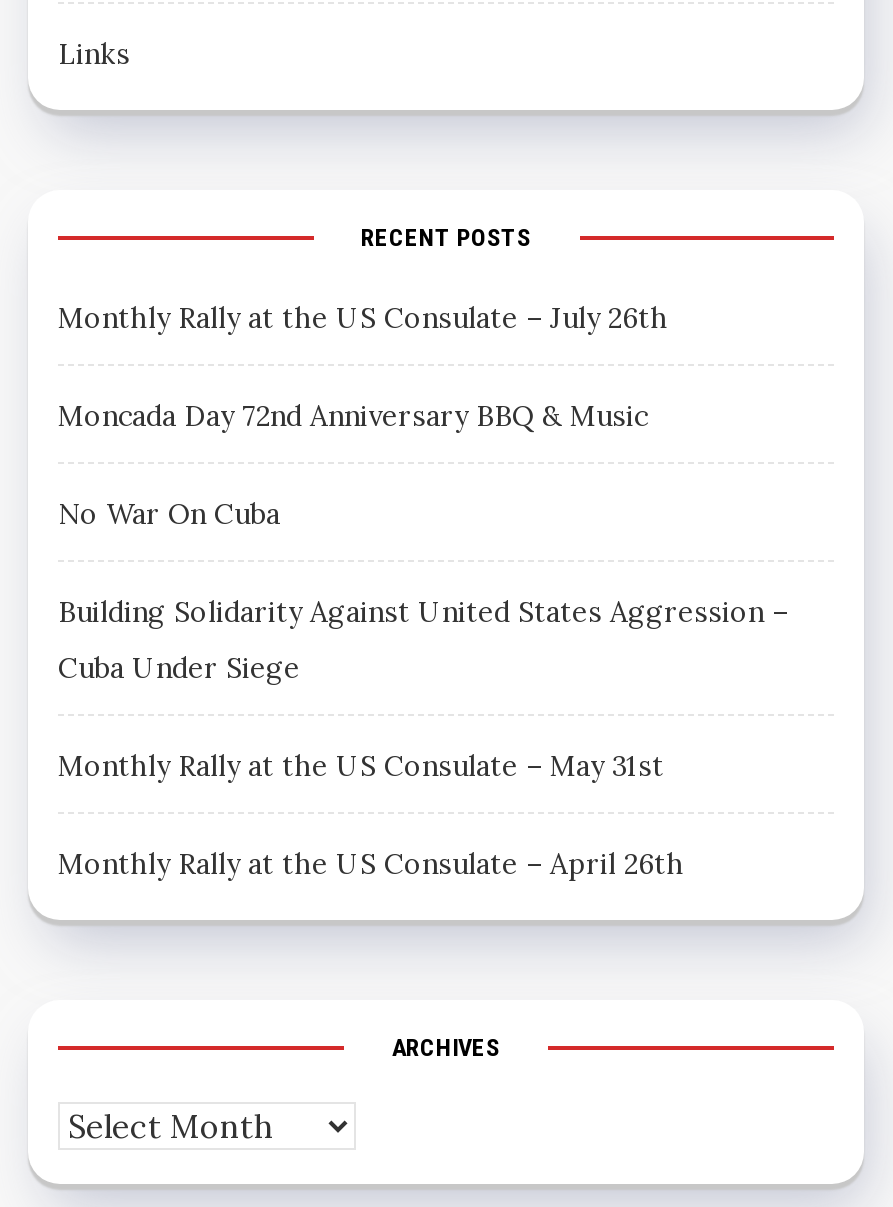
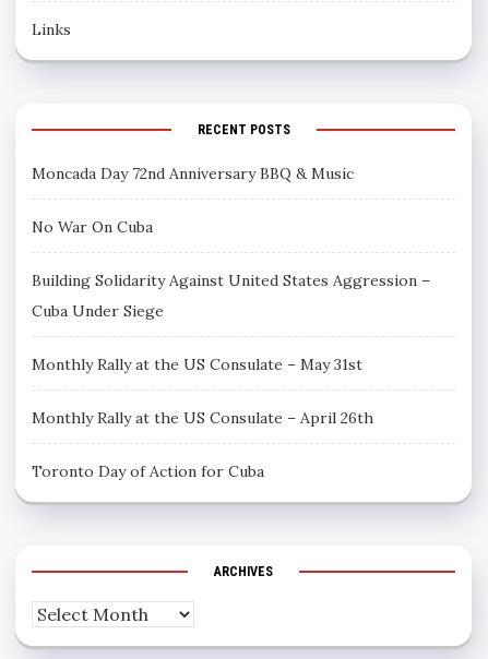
- Monthly Rally at the US Consulate – July 26th

moved up: Moncada Day 72nd Anniversary BBQ & Music | No War On Cuba | Building Solidarity Against United States Aggression – | Cuba Under Siege | Monthly Rally at the US Consulate – May 31st | Monthly Rally at the US Consulate – April 26th

+ Toronto Day of Action for Cuba
